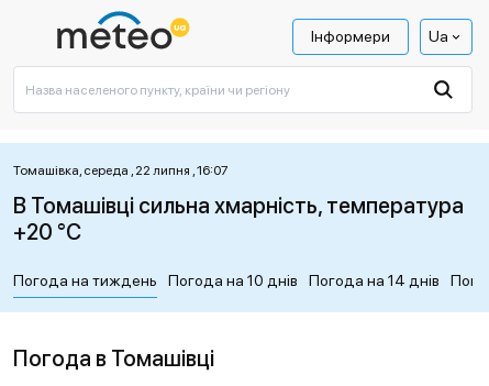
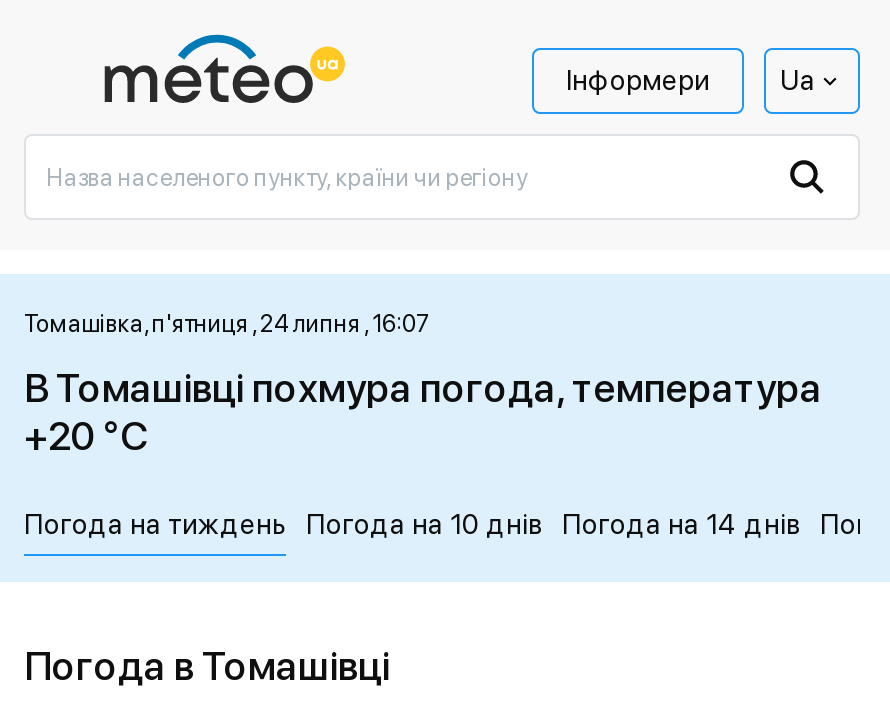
- Томашівка, середа , 22 липня , 16:07
+ Томашівка, п'ятниця , 24 липня , 16:07

- В Томашівці сильна хмарність, температура
+ В Томашівці похмура погода, температура
